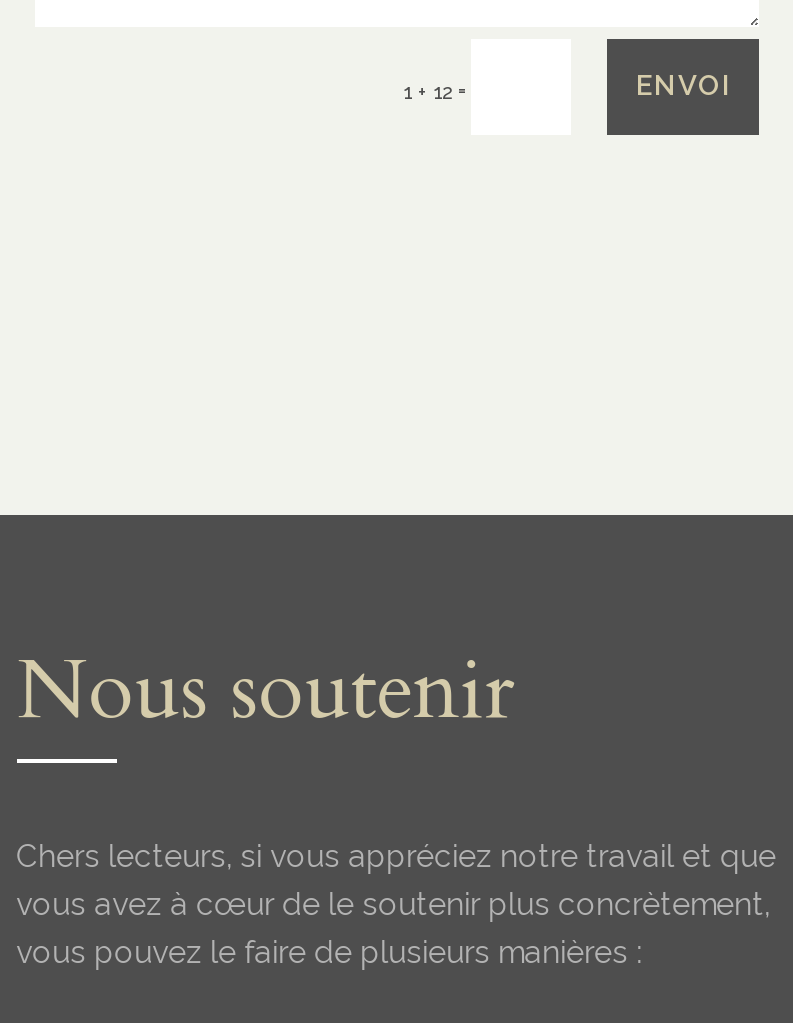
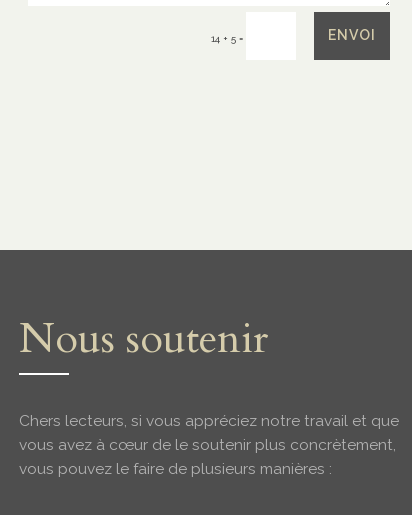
- 1 + 12 =
+ 14 + 5 =
